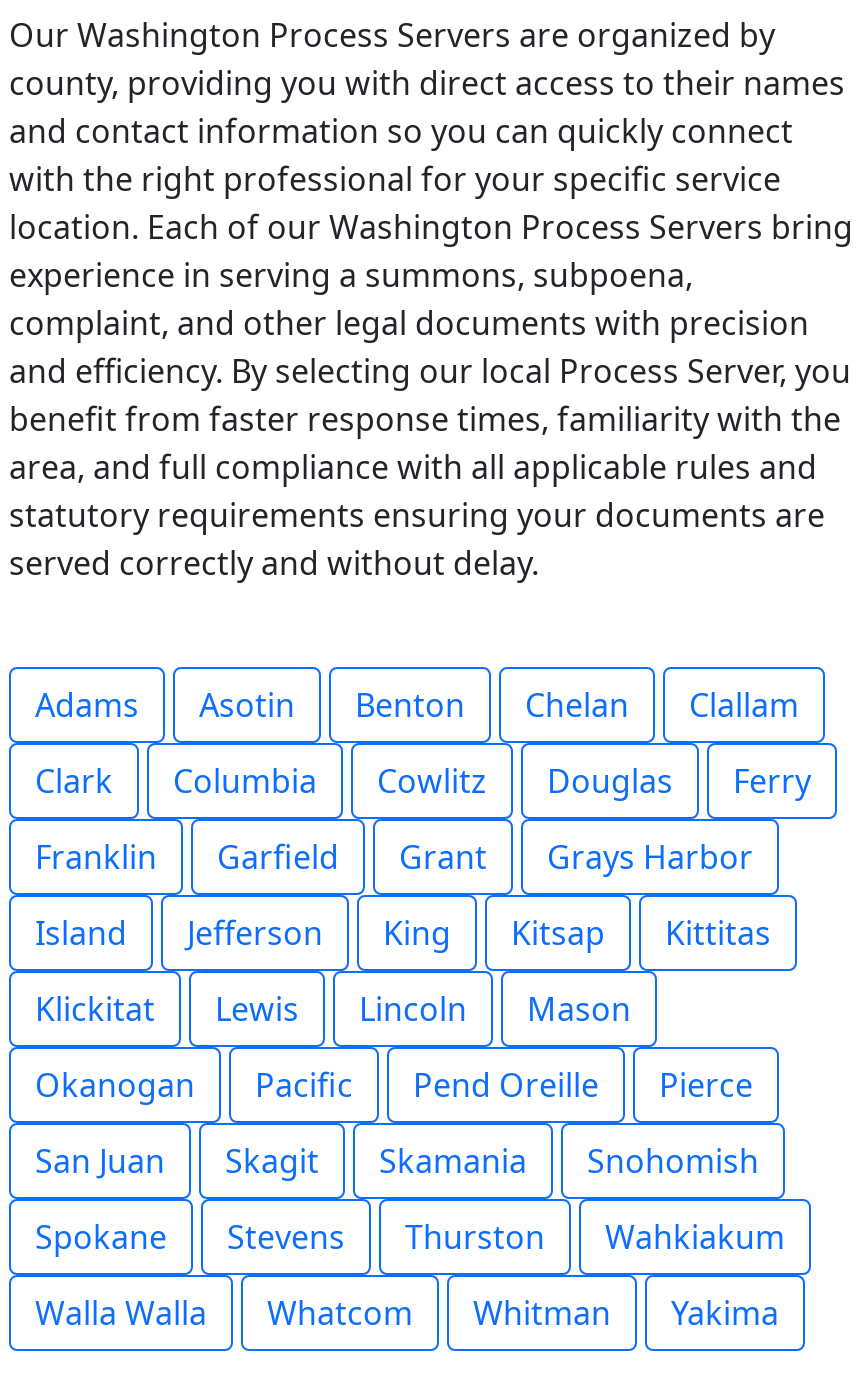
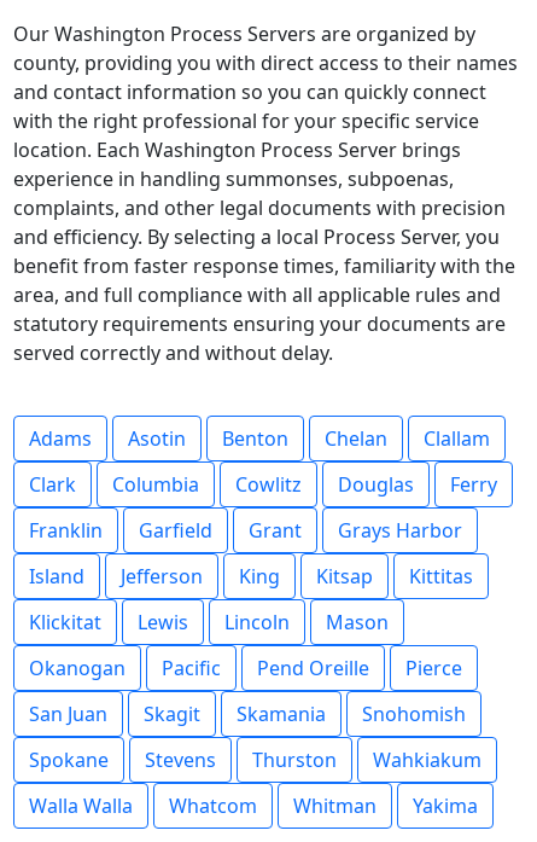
- location. Each of our Washington Process Servers bring
- experience in serving a summons, subpoena,
- complaint, and other legal documents with precision
- and efficiency. By selecting our local Process Server, you
+ location. Each Washington Process Server brings
+ experience in handling summonses, subpoenas,
+ complaints, and other legal documents with precision
+ and efficiency. By selecting a local Process Server, you
